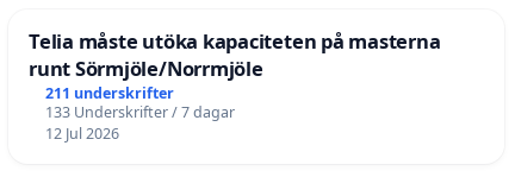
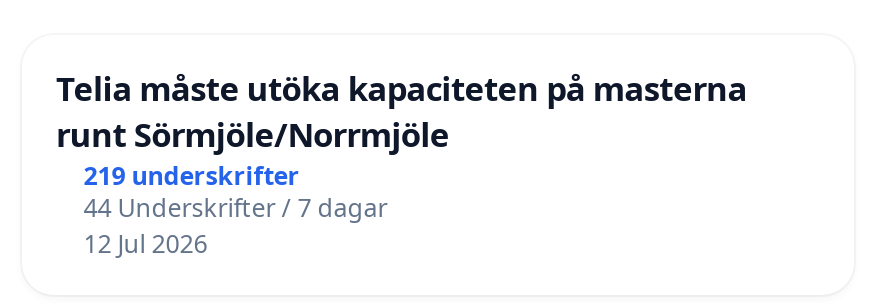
- 211 underskrifter
+ 219 underskrifter

- 133 Underskrifter / 7 dagar
+ 44 Underskrifter / 7 dagar
